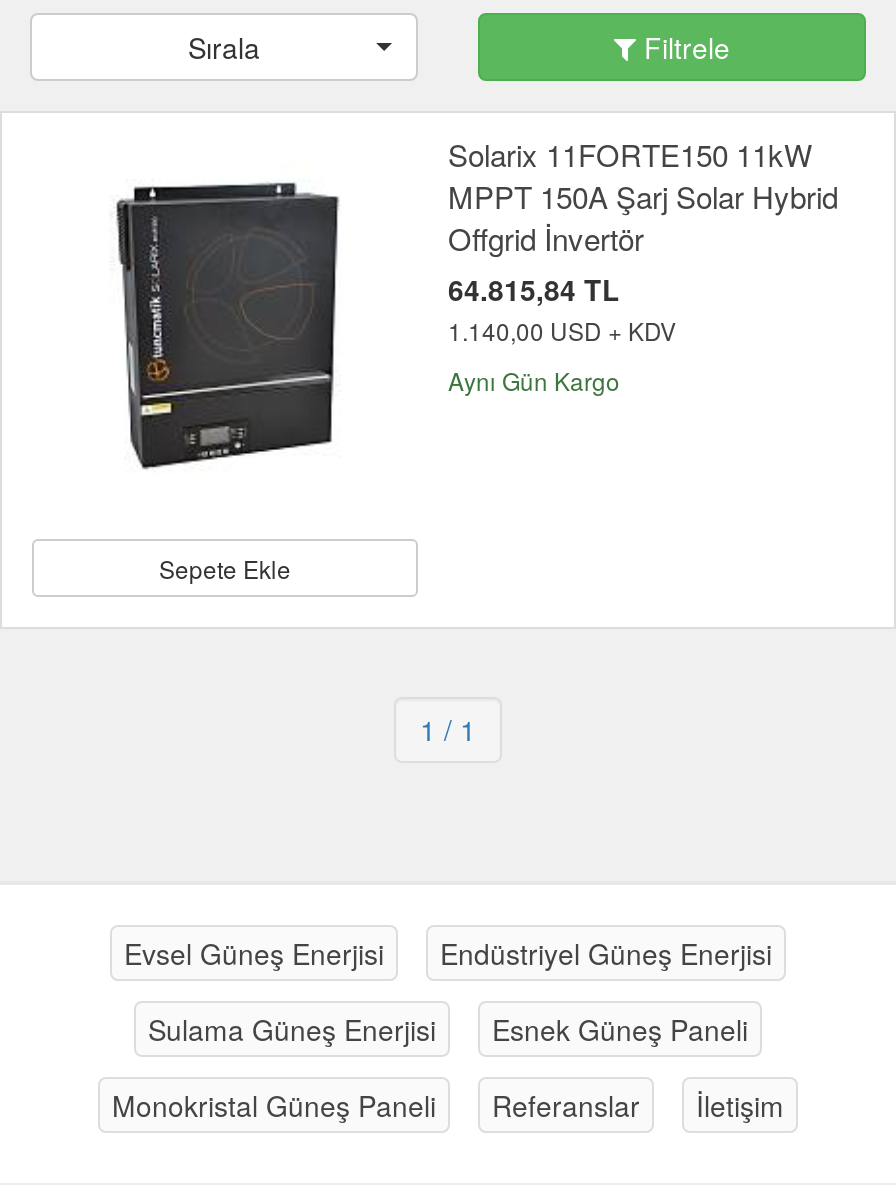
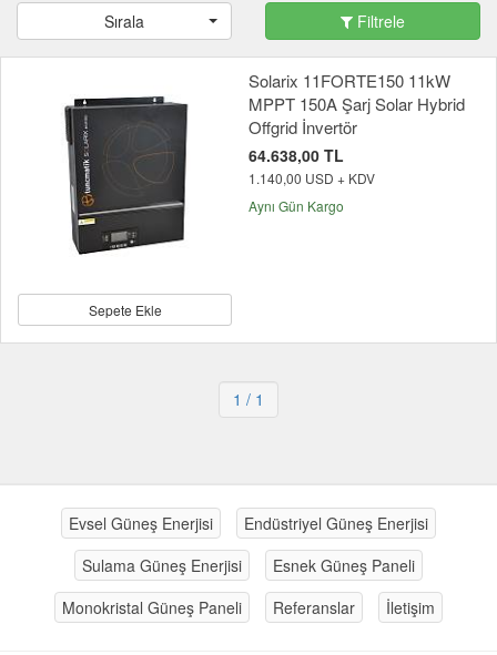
- 64.815,84 TL
+ 64.638,00 TL
